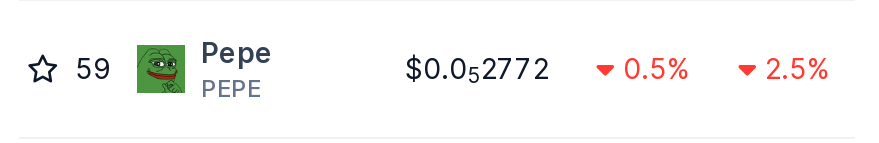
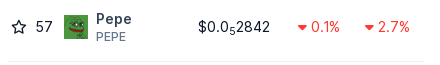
- 59
+ 57

- $0.052772
+ $0.052842

- 0.5%
+ 0.1%

- 2.5%
+ 2.7%
